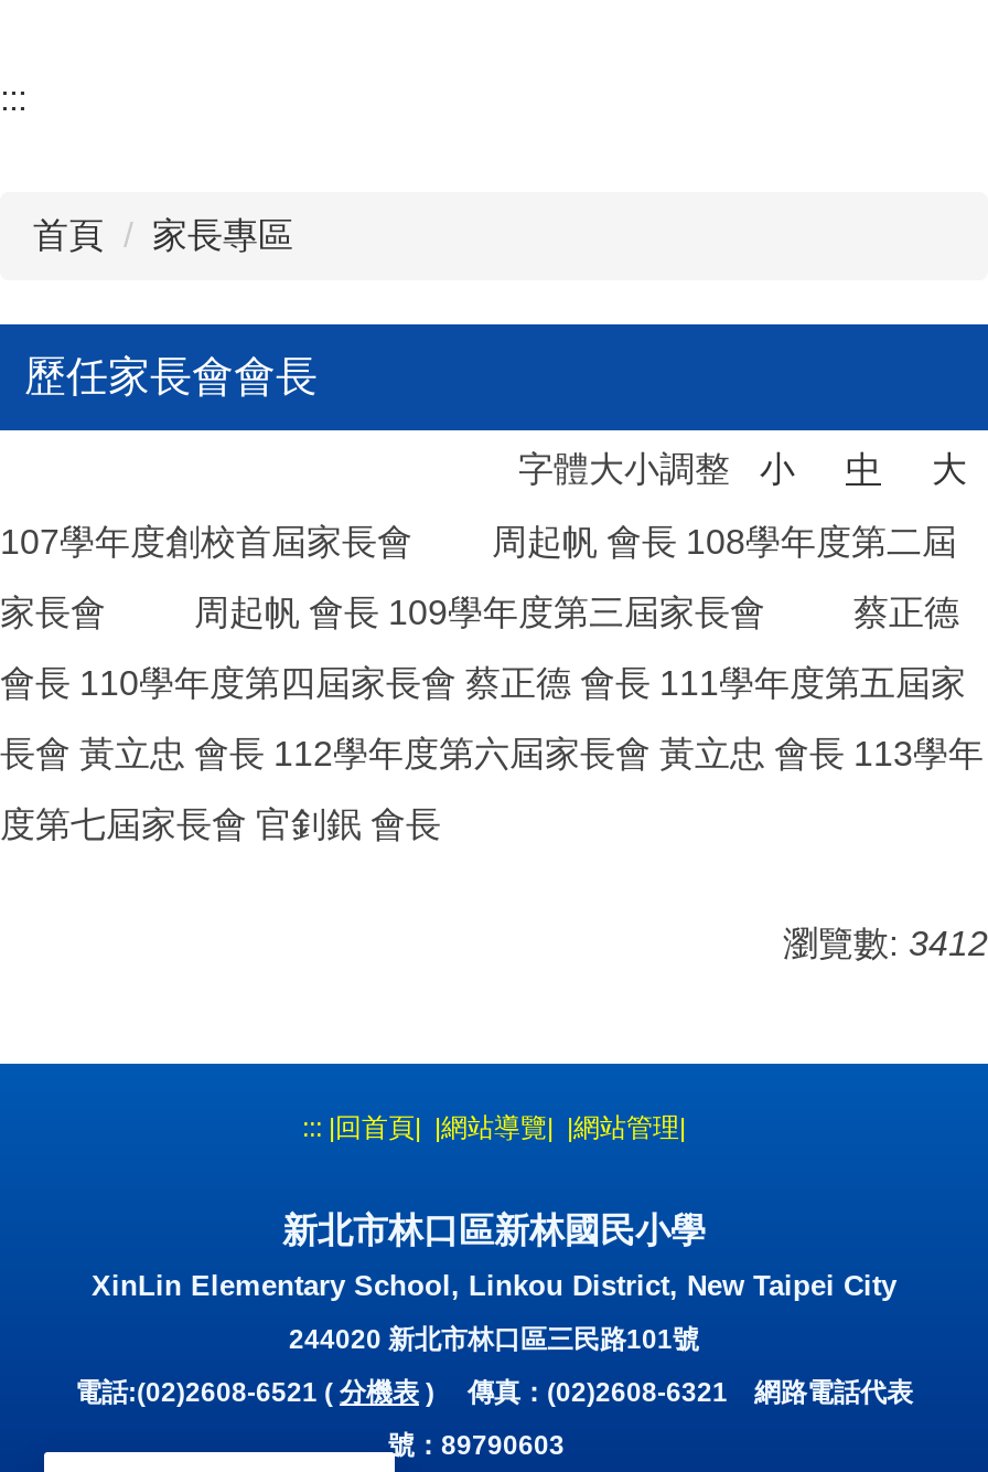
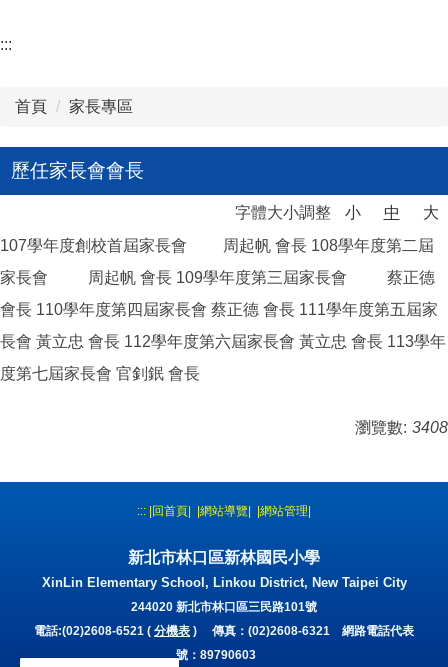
- 瀏覽數: 3412
+ 瀏覽數: 3408
